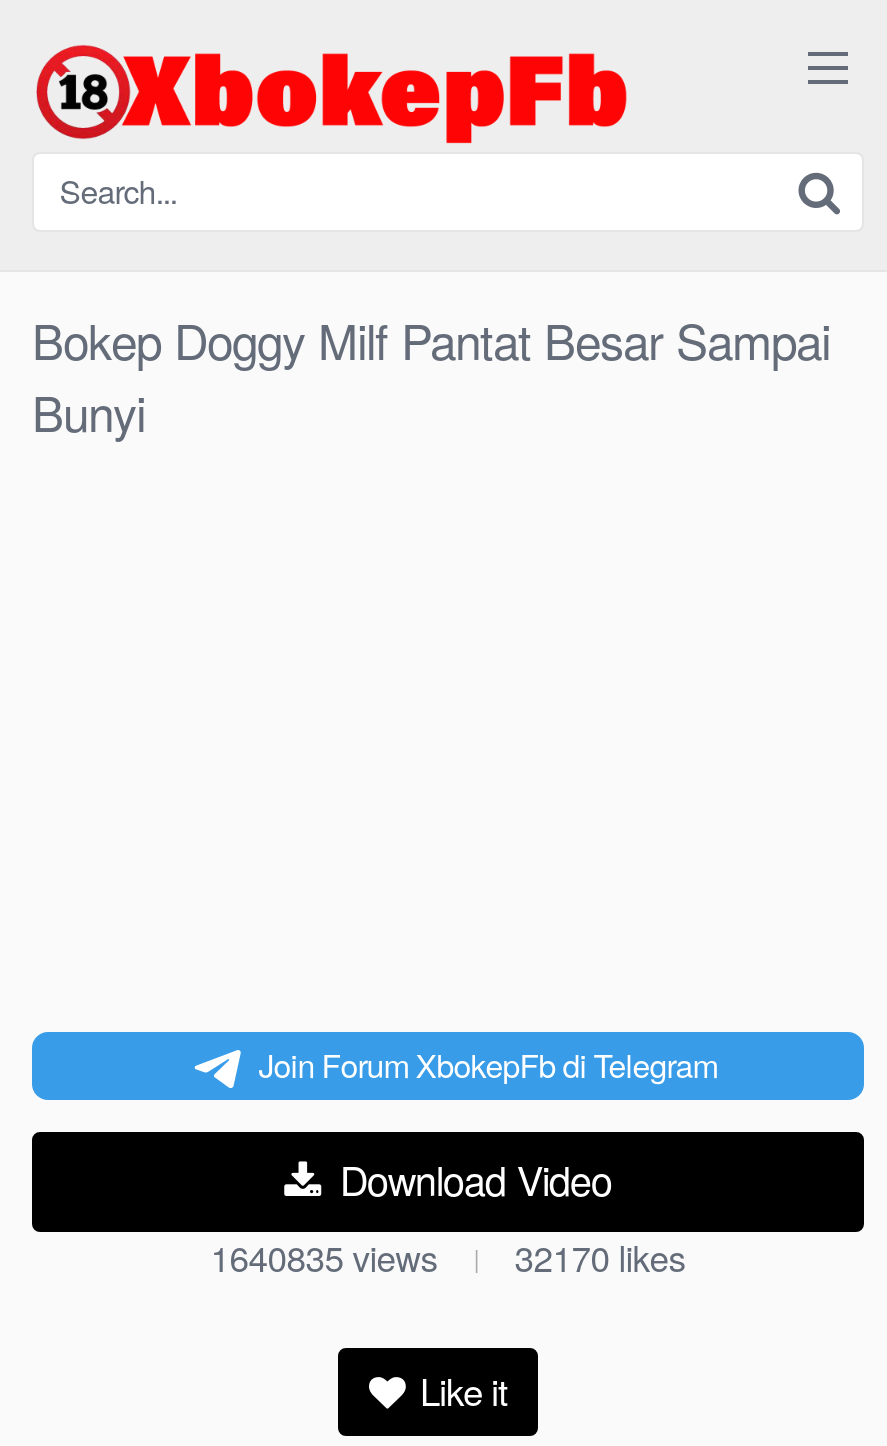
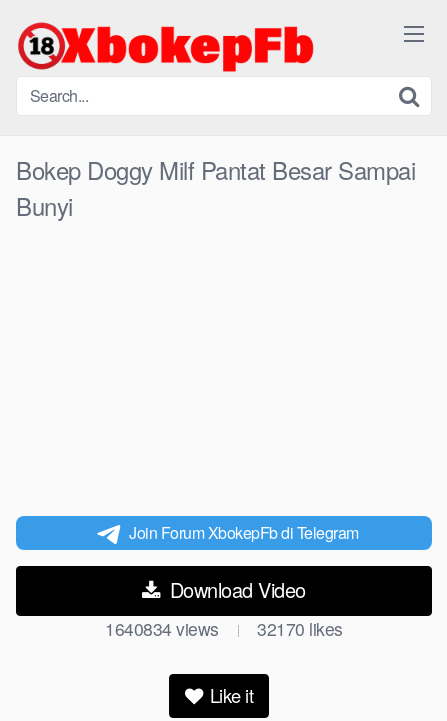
- 1640835views
+ 1640834views
